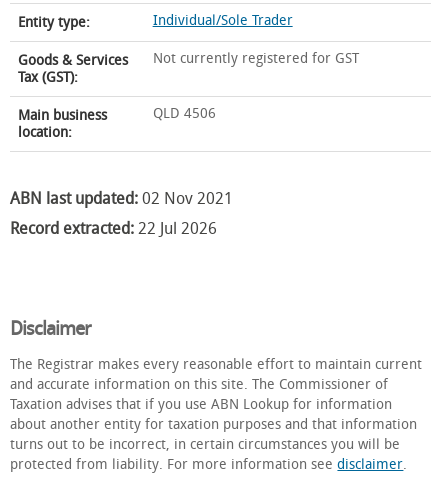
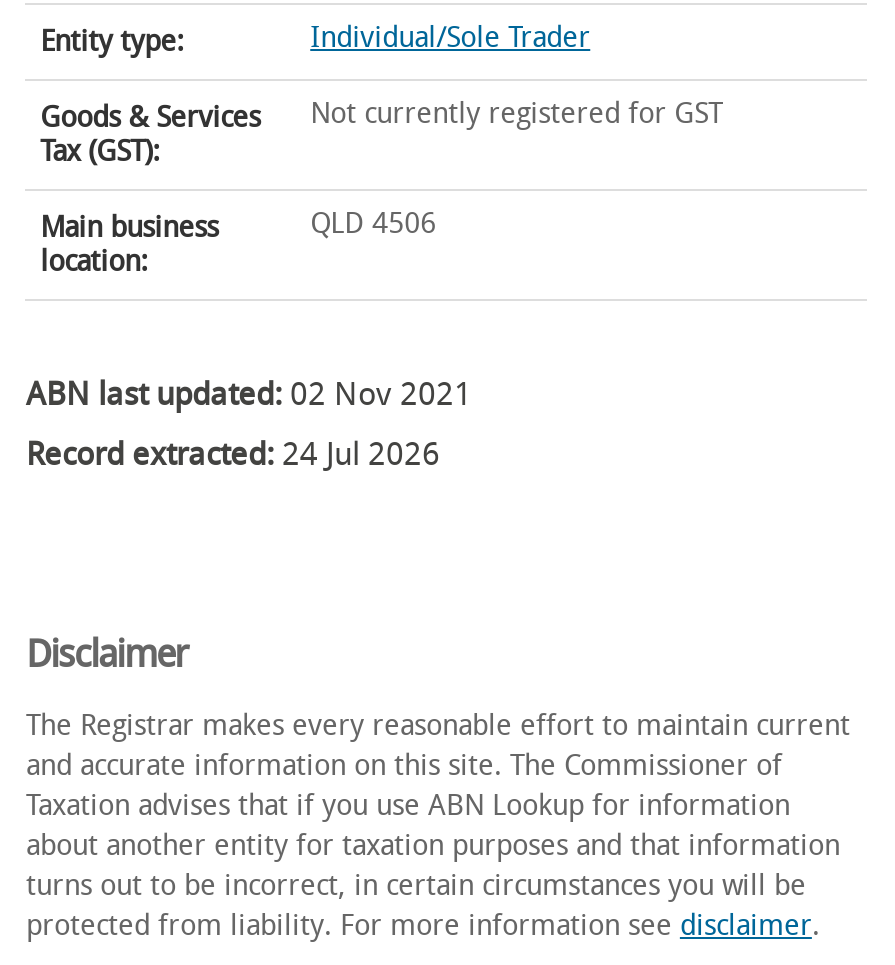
- Record extracted: 22 Jul 2026
+ Record extracted: 24 Jul 2026
